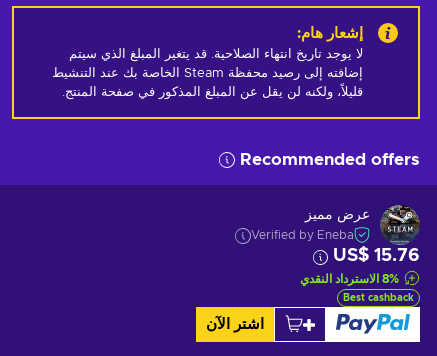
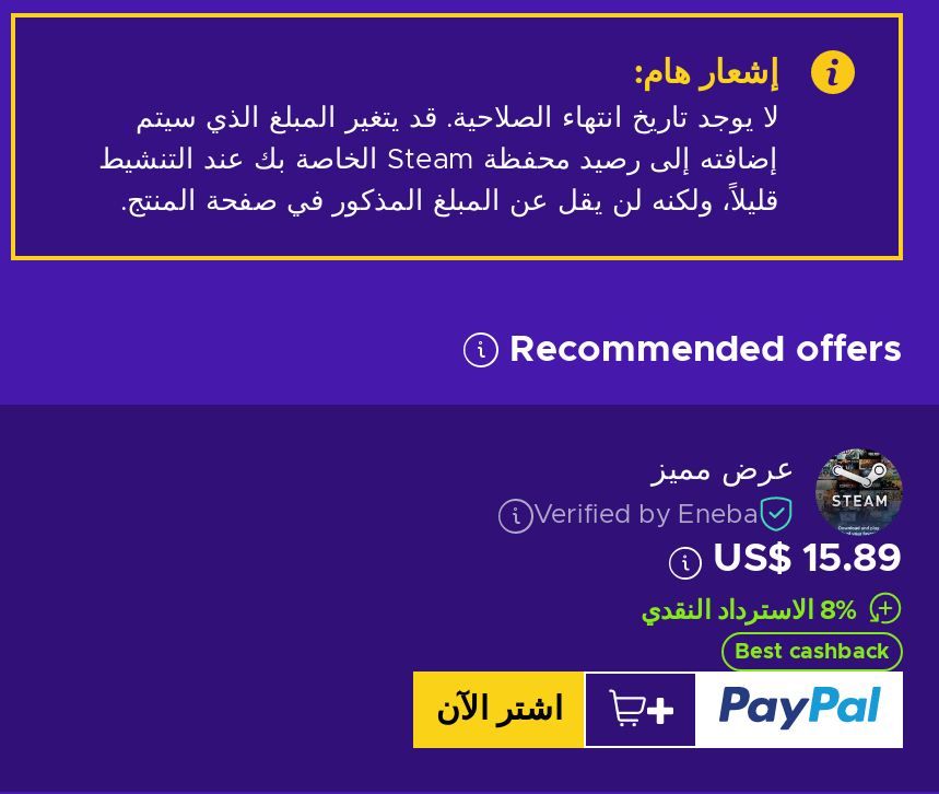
- US$ 15.76
+ US$ 15.89
